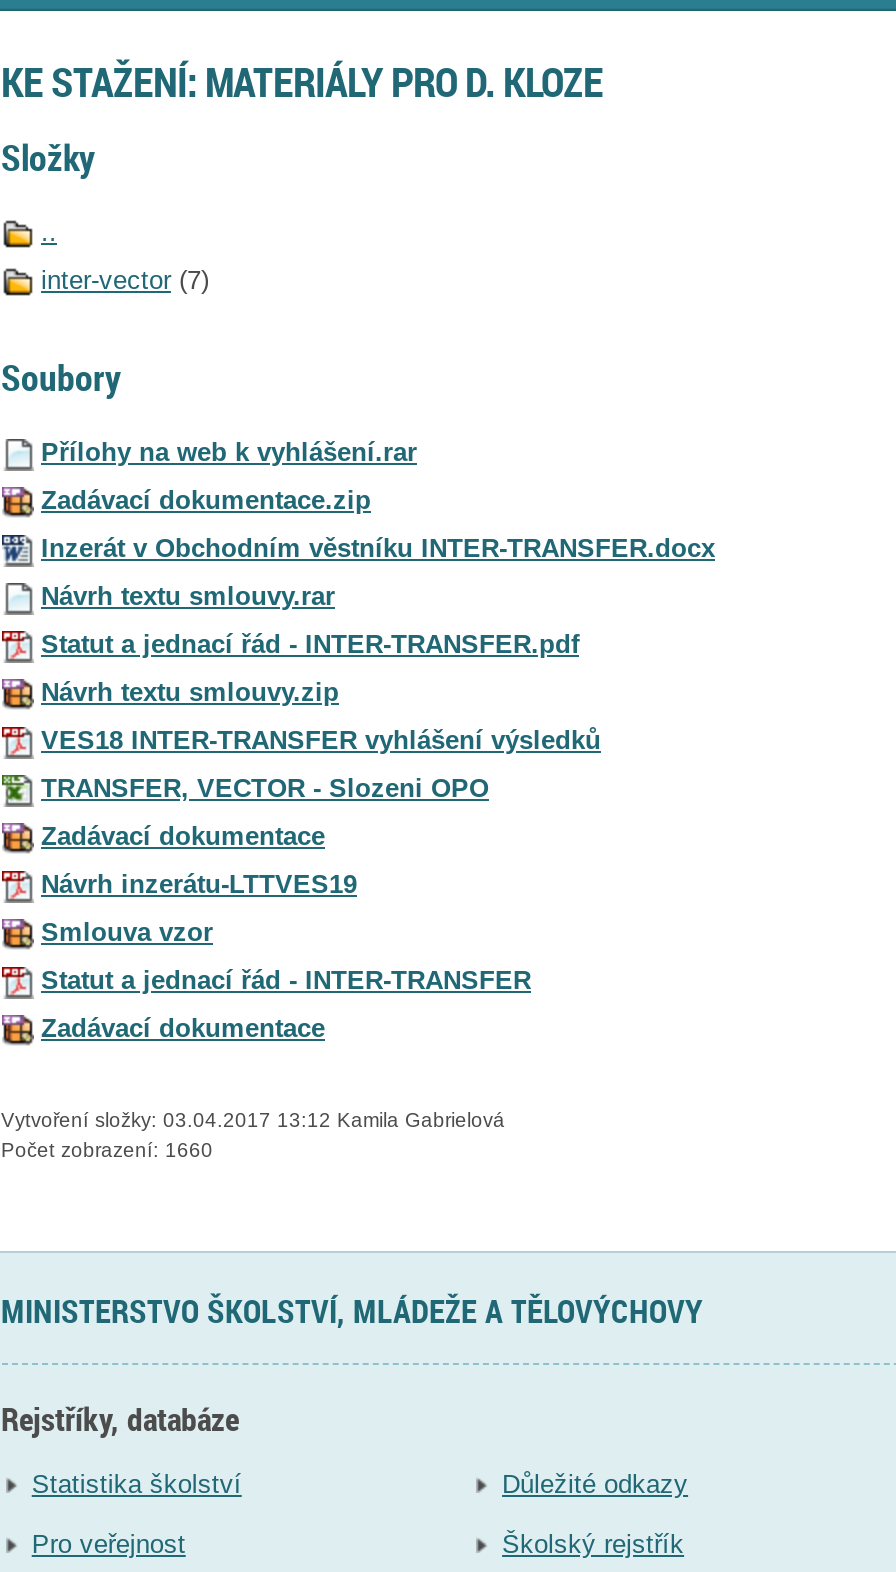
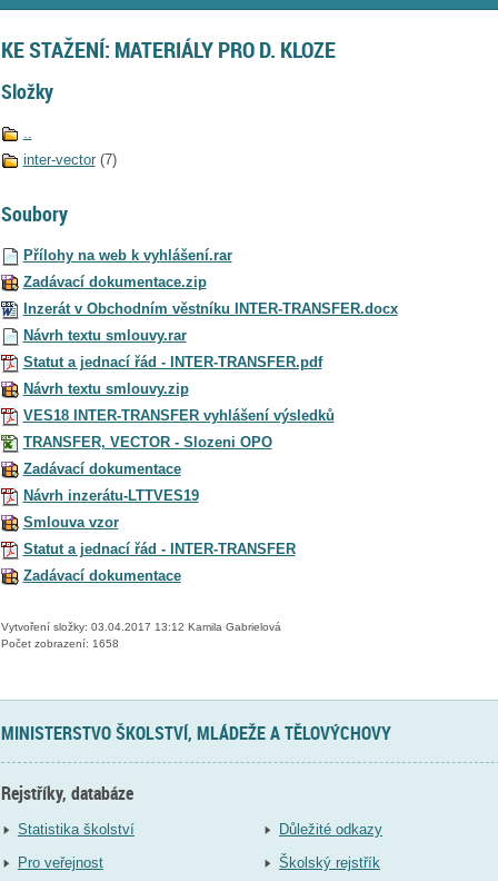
- Počet zobrazení: 1660
+ Počet zobrazení: 1658
